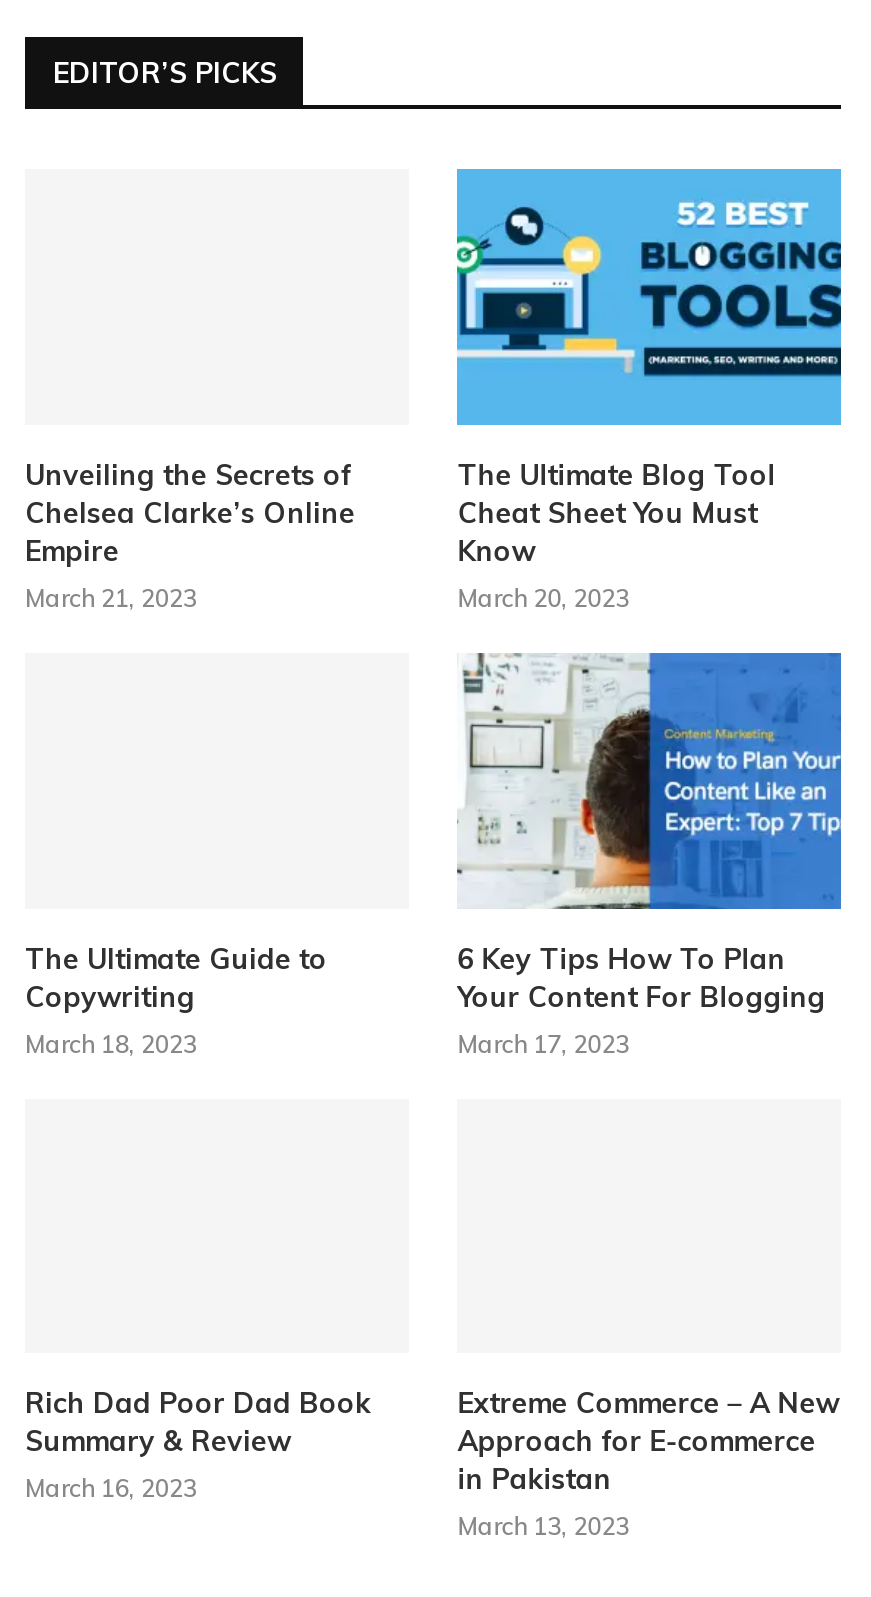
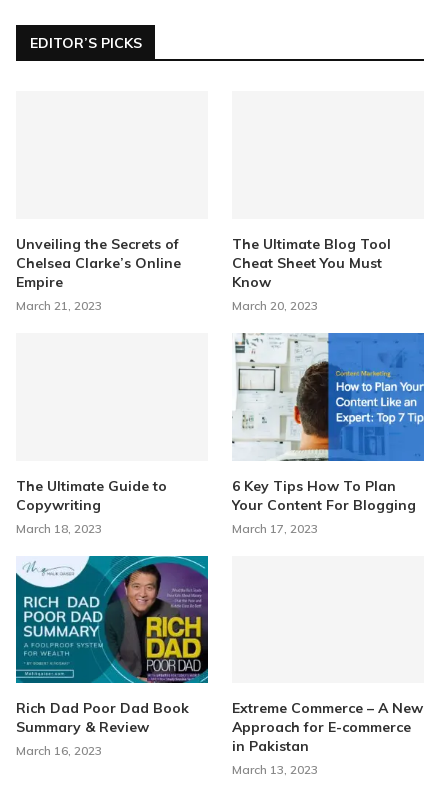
- [image]

+ [image]
